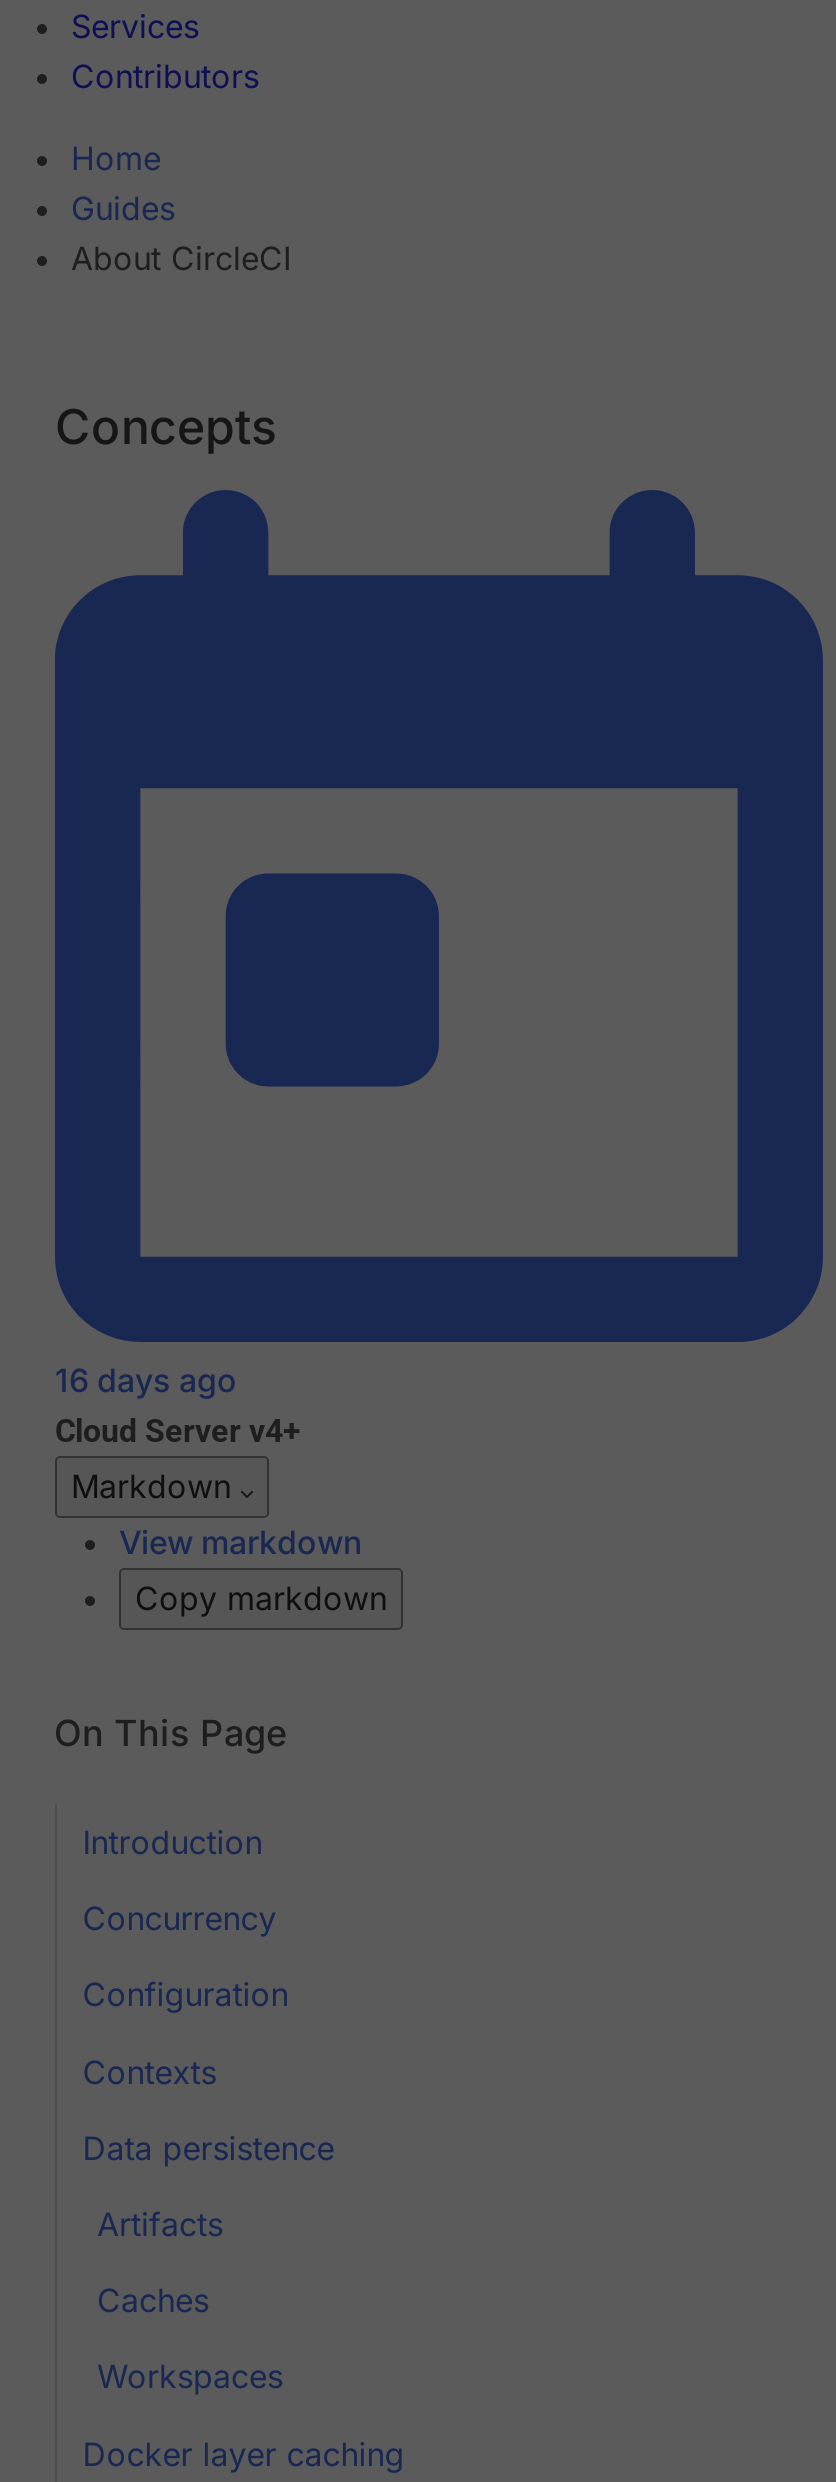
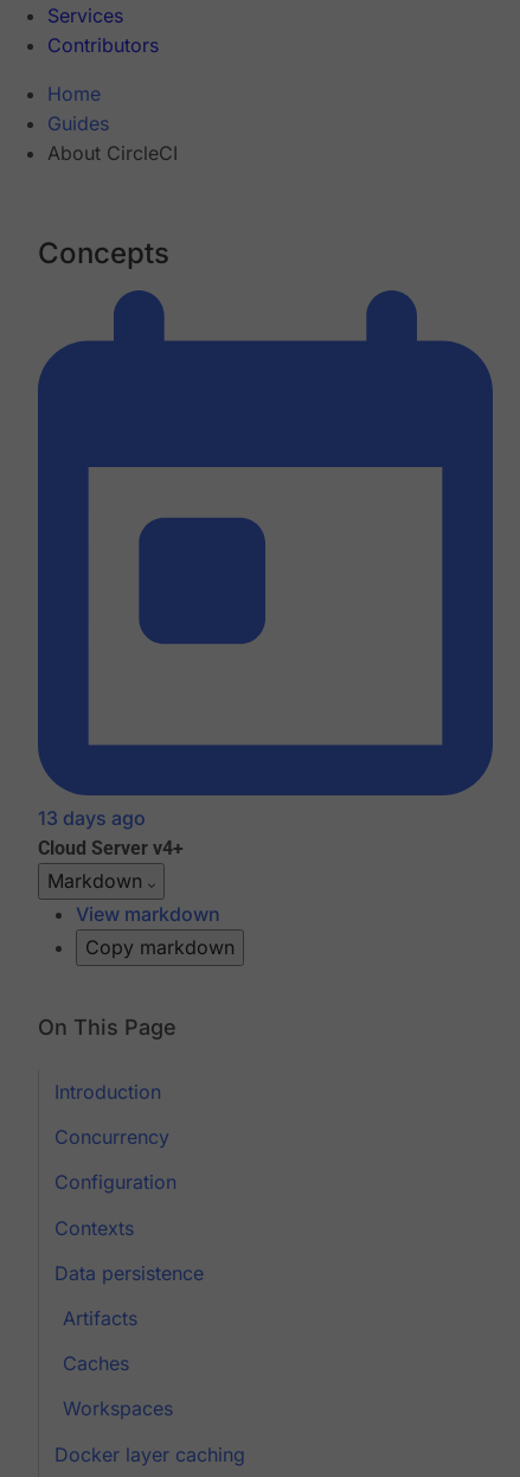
- 16 days ago
+ 13 days ago
